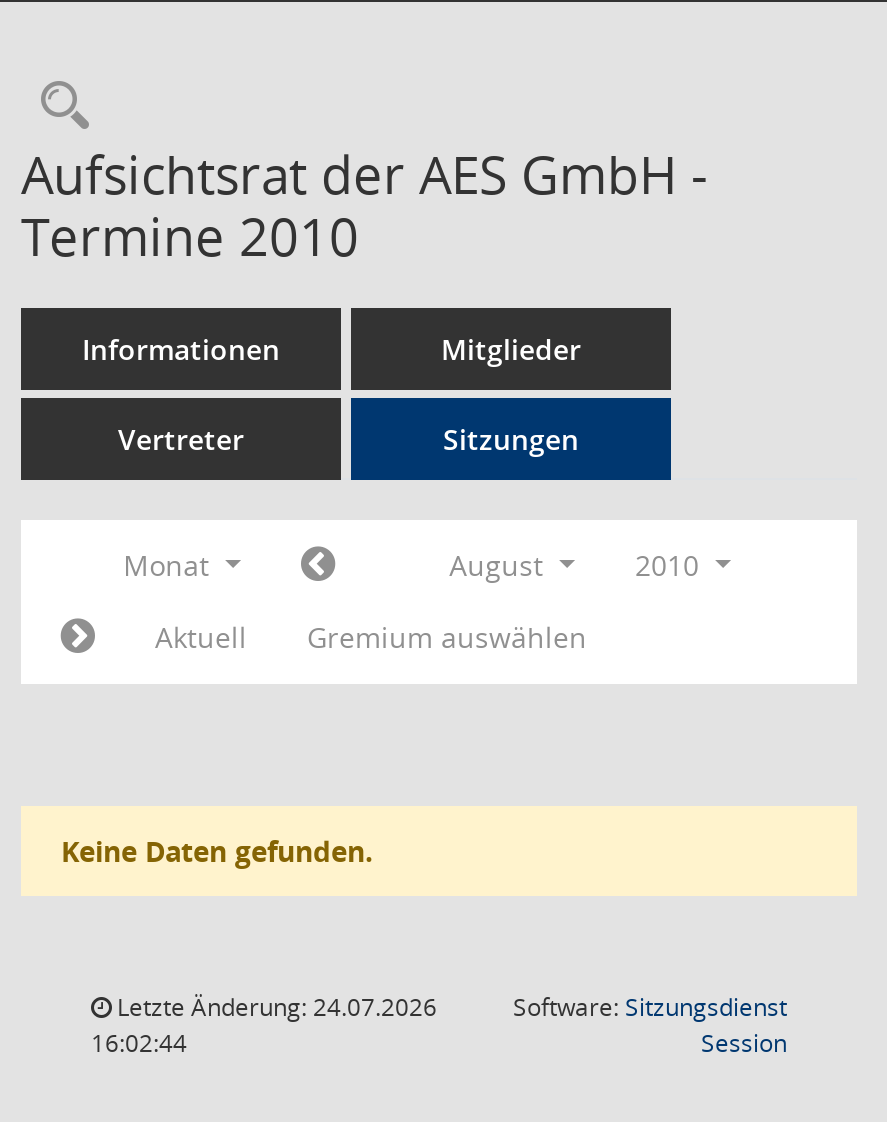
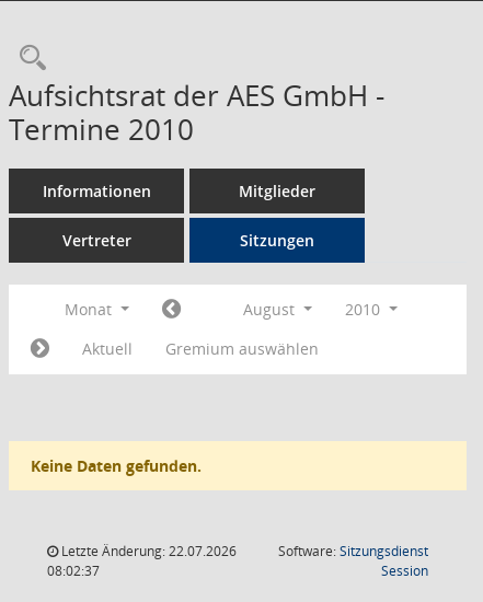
- Letzte Änderung: 24.07.2026
+ Letzte Änderung: 22.07.2026

- 16:02:44
+ 08:02:37
